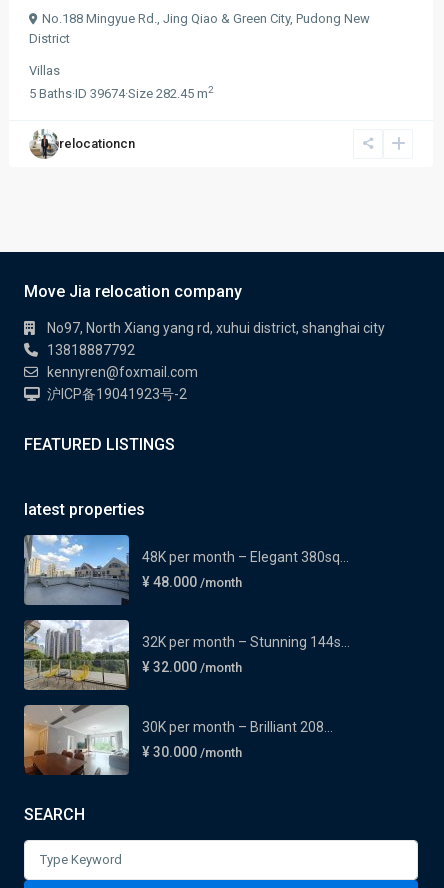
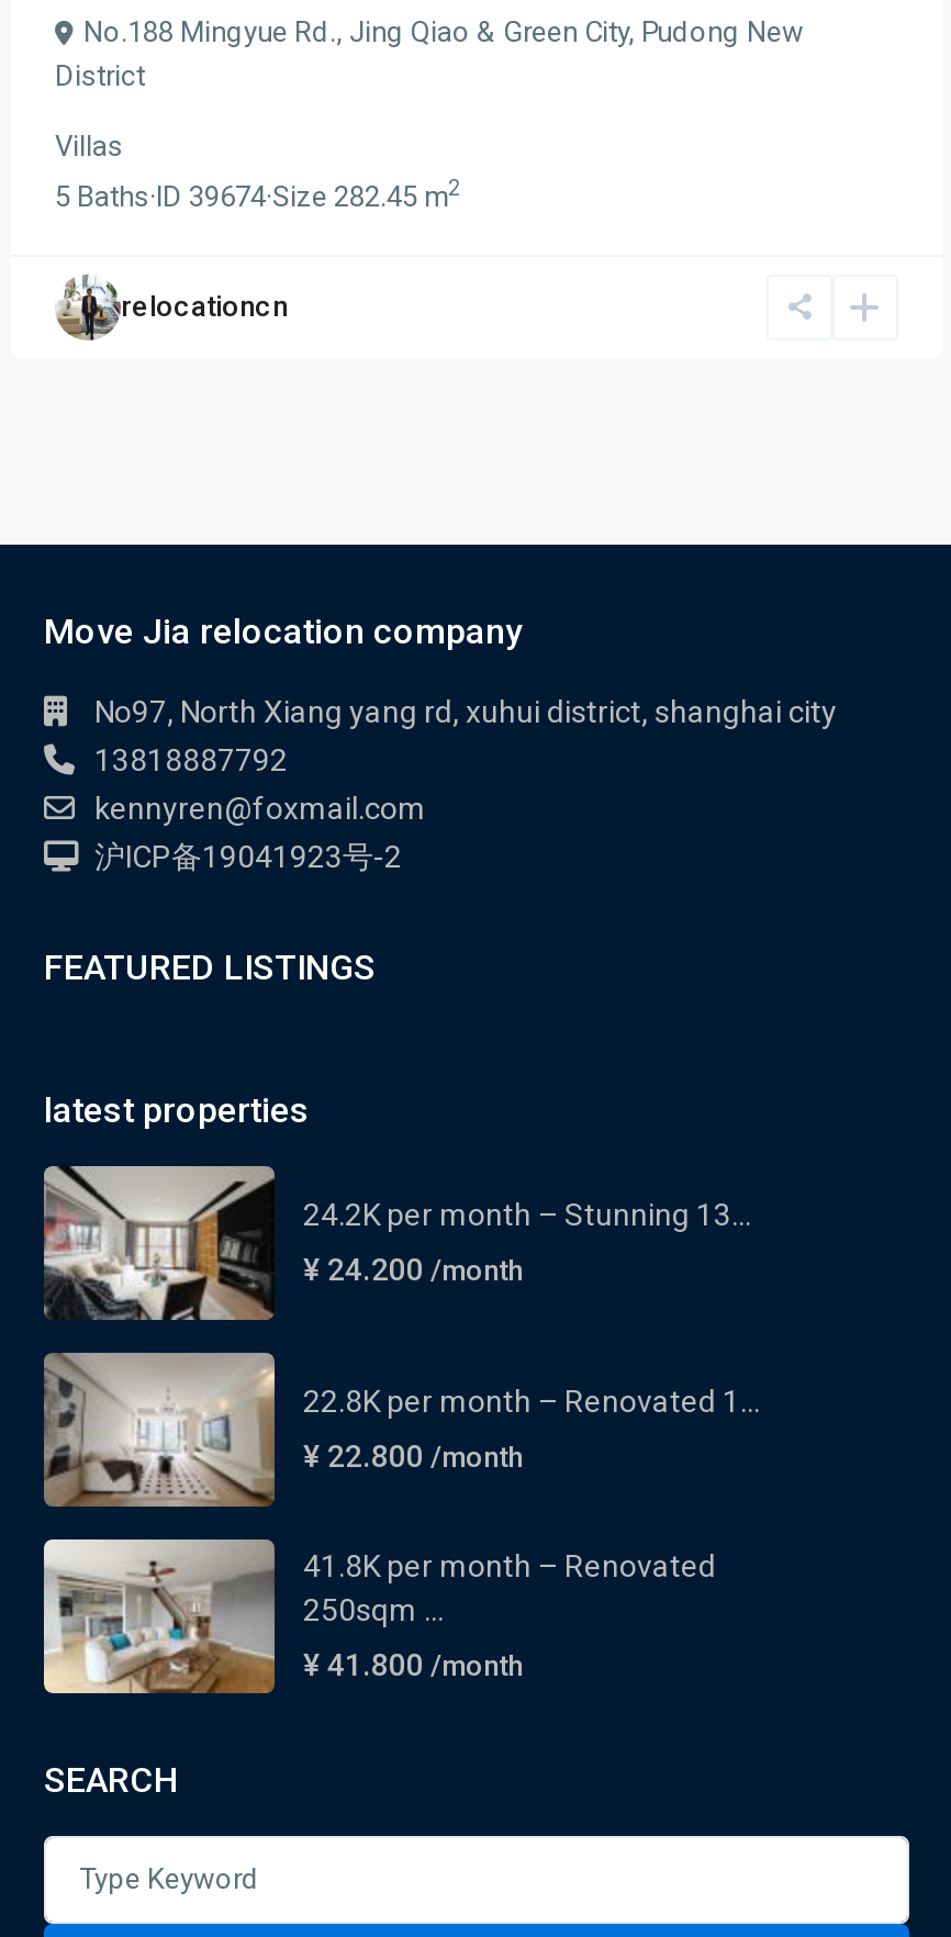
- [image]
- 48K per month – Elegant 380sq...
+ [image]
+ 24.2K per month – Stunning 13...

- ¥ 48.000 /month
+ ¥ 24.200 /month

- [image]
- 32K per month – Stunning 144s...
+ [image]
+ 22.8K per month – Renovated 1...

- ¥ 32.000 /month
+ ¥ 22.800 /month

- [image]
- 30K per month – Brilliant 208...
+ [image]
+ 41.8K per month – Renovated
+ 250sqm ...

- ¥ 30.000 /month
+ ¥ 41.800 /month
